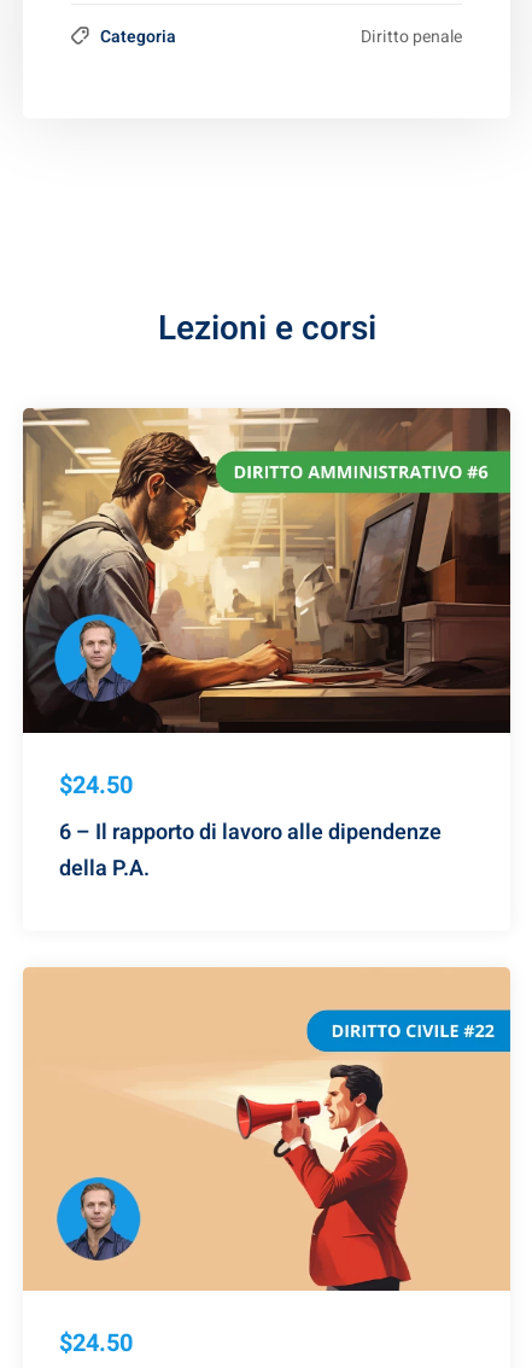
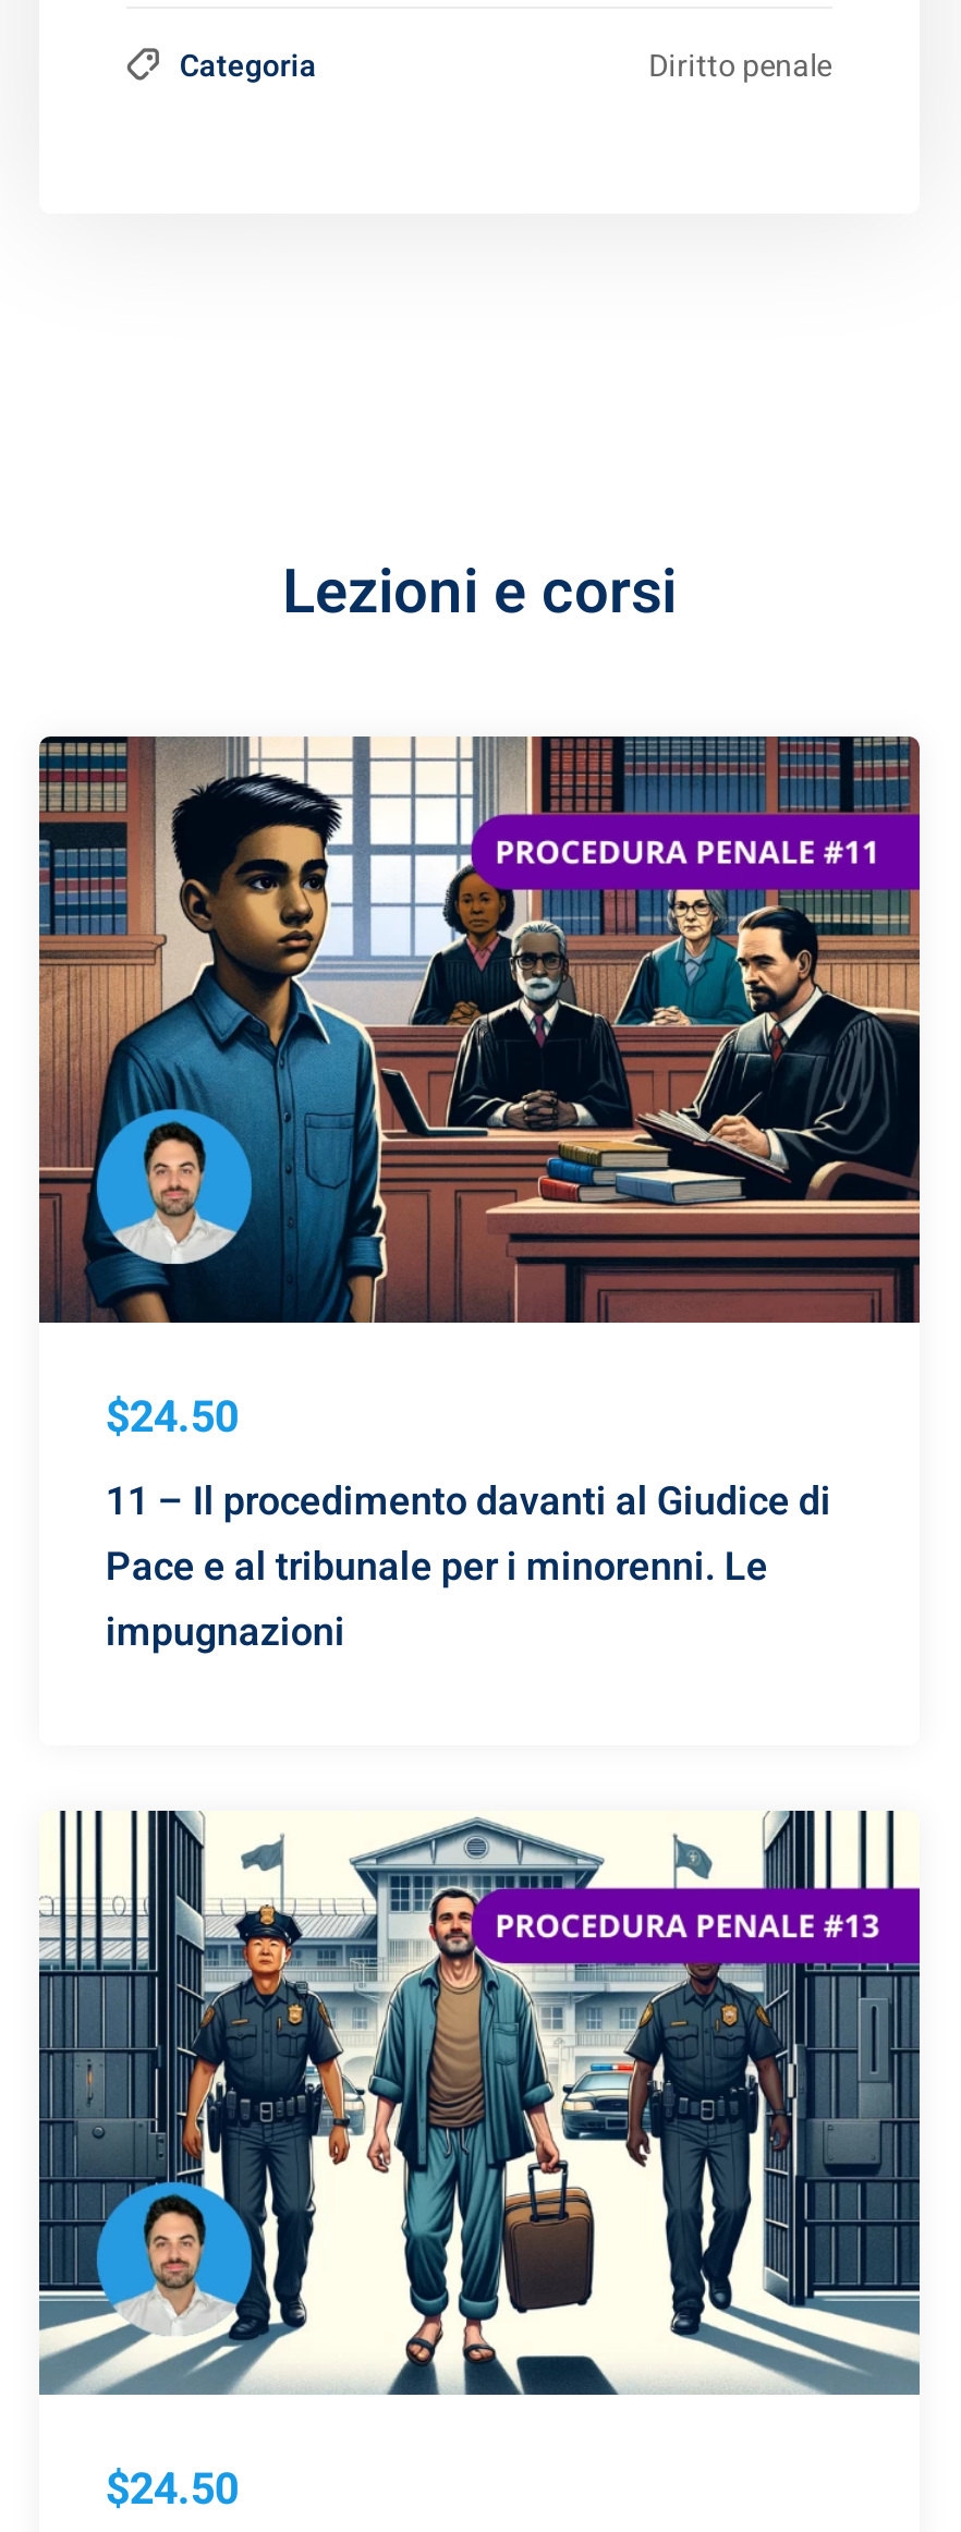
- [image]
+ [image]

- 6 – Il rapporto di lavoro alle dipendenze
- della P.A.
+ 11 – Il procedimento davanti al Giudice di
+ Pace e al tribunale per i minorenni. Le
+ impugnazioni

- [image]
+ [image]
